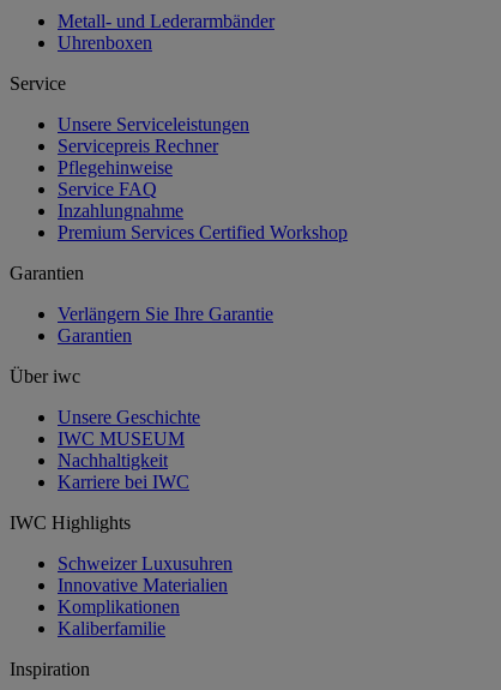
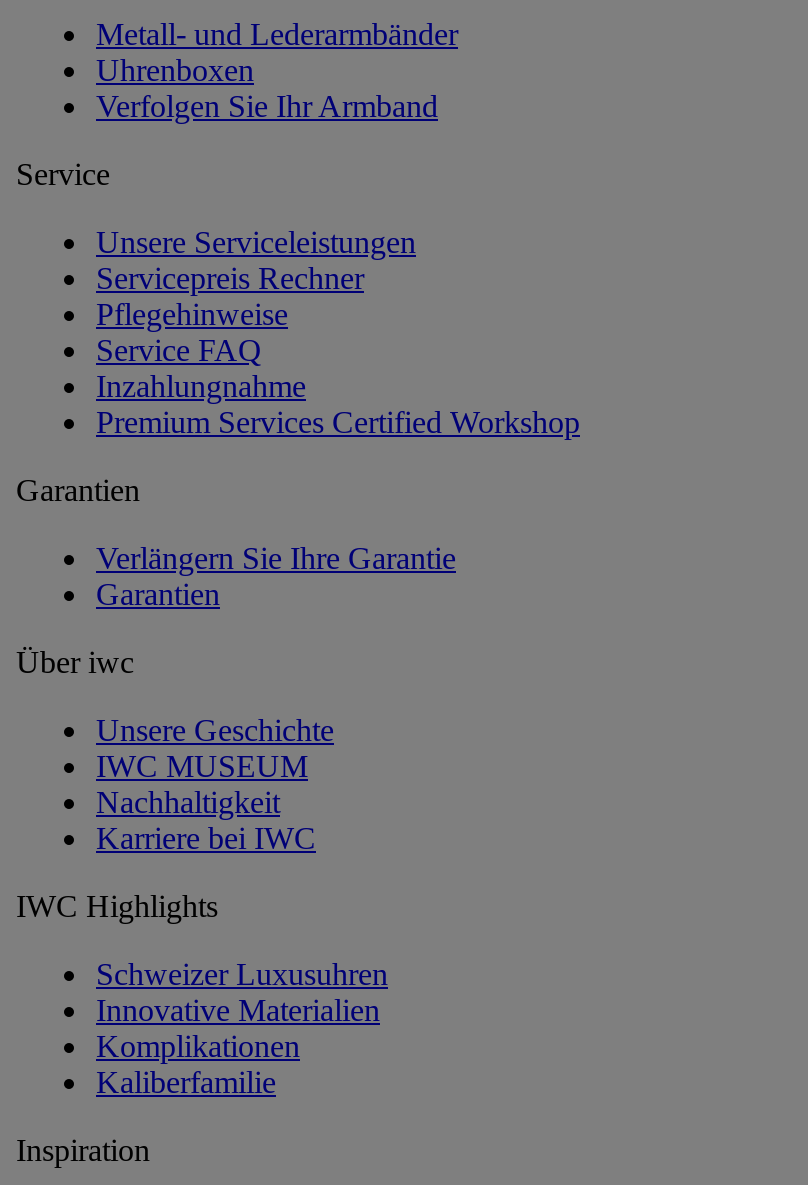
+ Verfolgen Sie Ihr Armband
